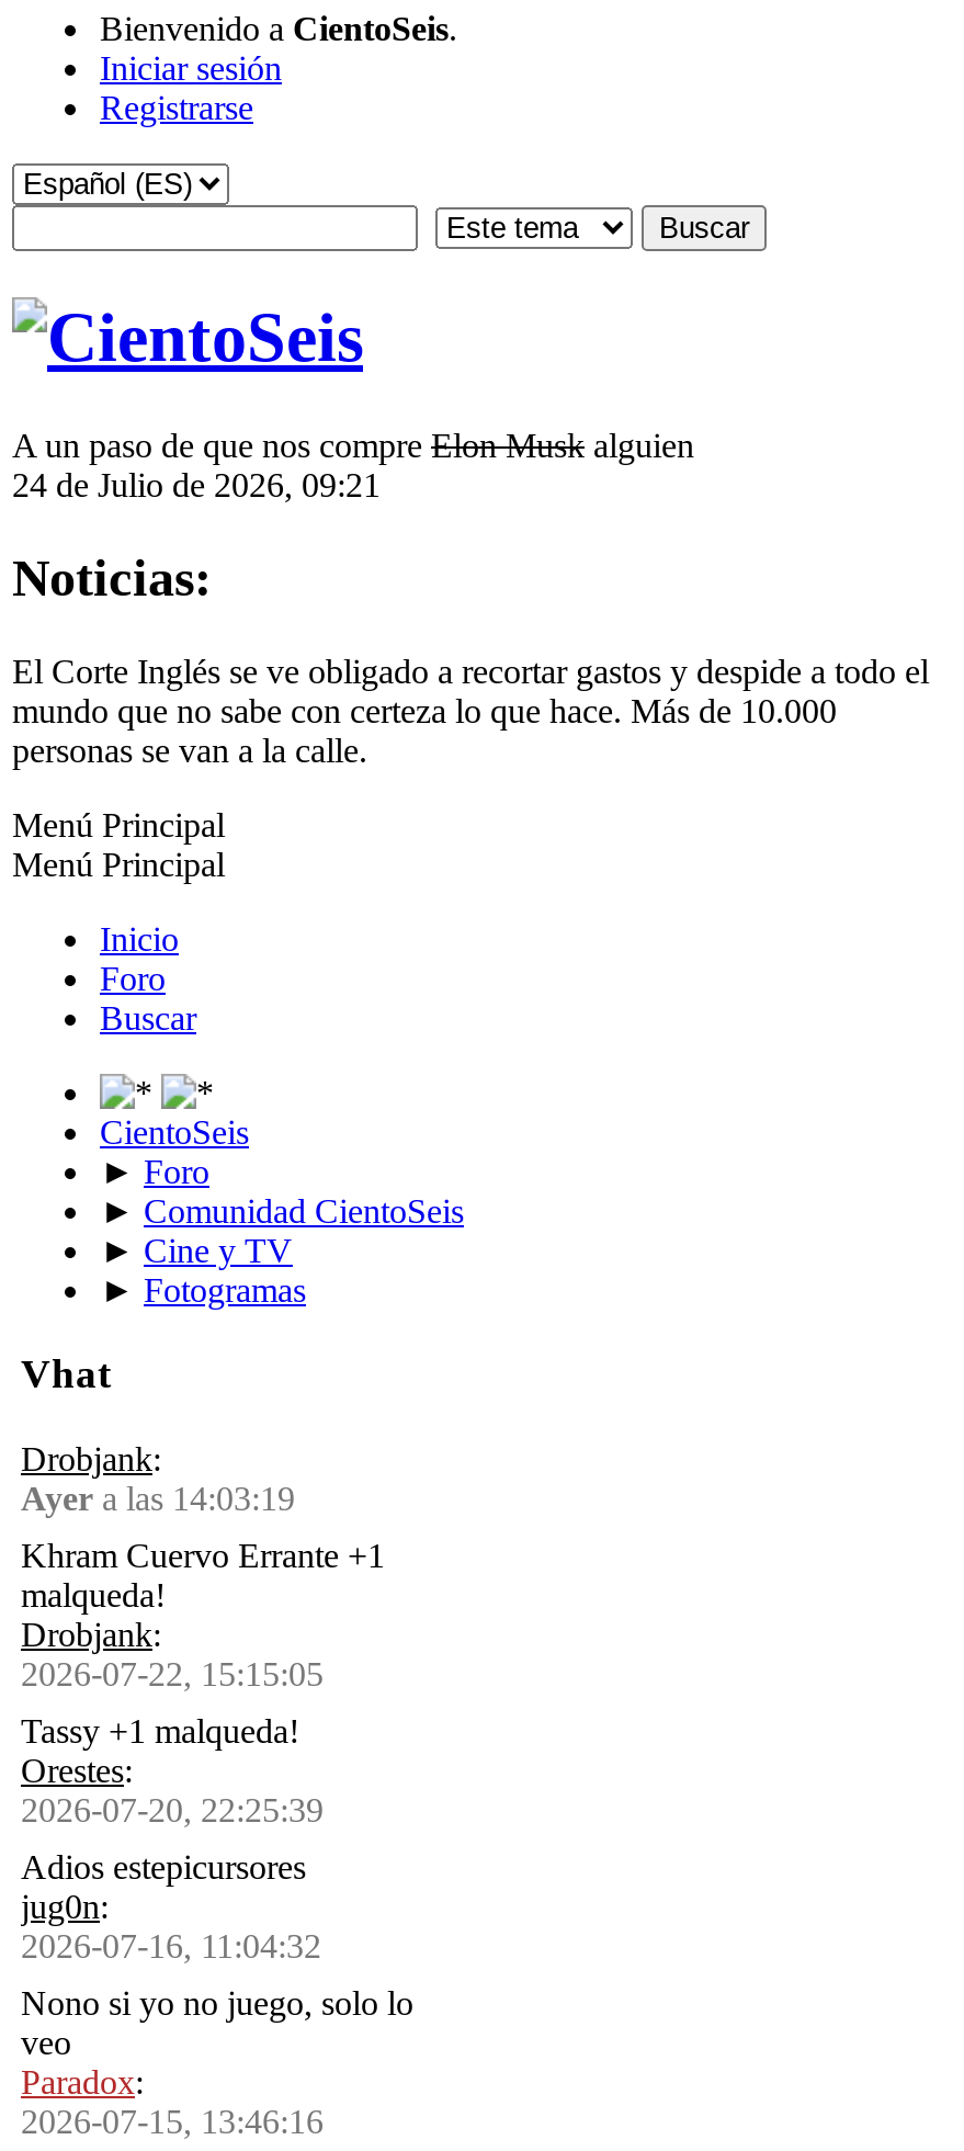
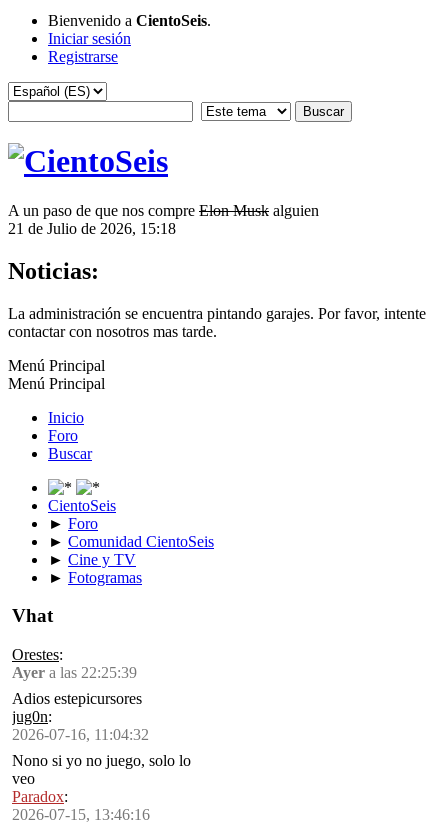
- 24 de Julio de 2026, 09:21
+ 21 de Julio de 2026, 15:18

- El Corte Inglés se ve obligado a recortar gastos y despide a todo el
- mundo que no sabe con certeza lo que hace. Más de 10.000
- personas se van a la calle.
+ La administración se encuentra pintando garajes. Por favor, intente
+ contactar con nosotros mas tarde.

- Drobjank:
- Ayera las 14:03:19
- Khram Cuervo Errante +1
- malqueda!
- Drobjank:
- 2026-07-22, 15:15:05
- Tassy +1 malqueda!

- 2026-07-20, 22:25:39
+ Ayer a las 22:25:39
